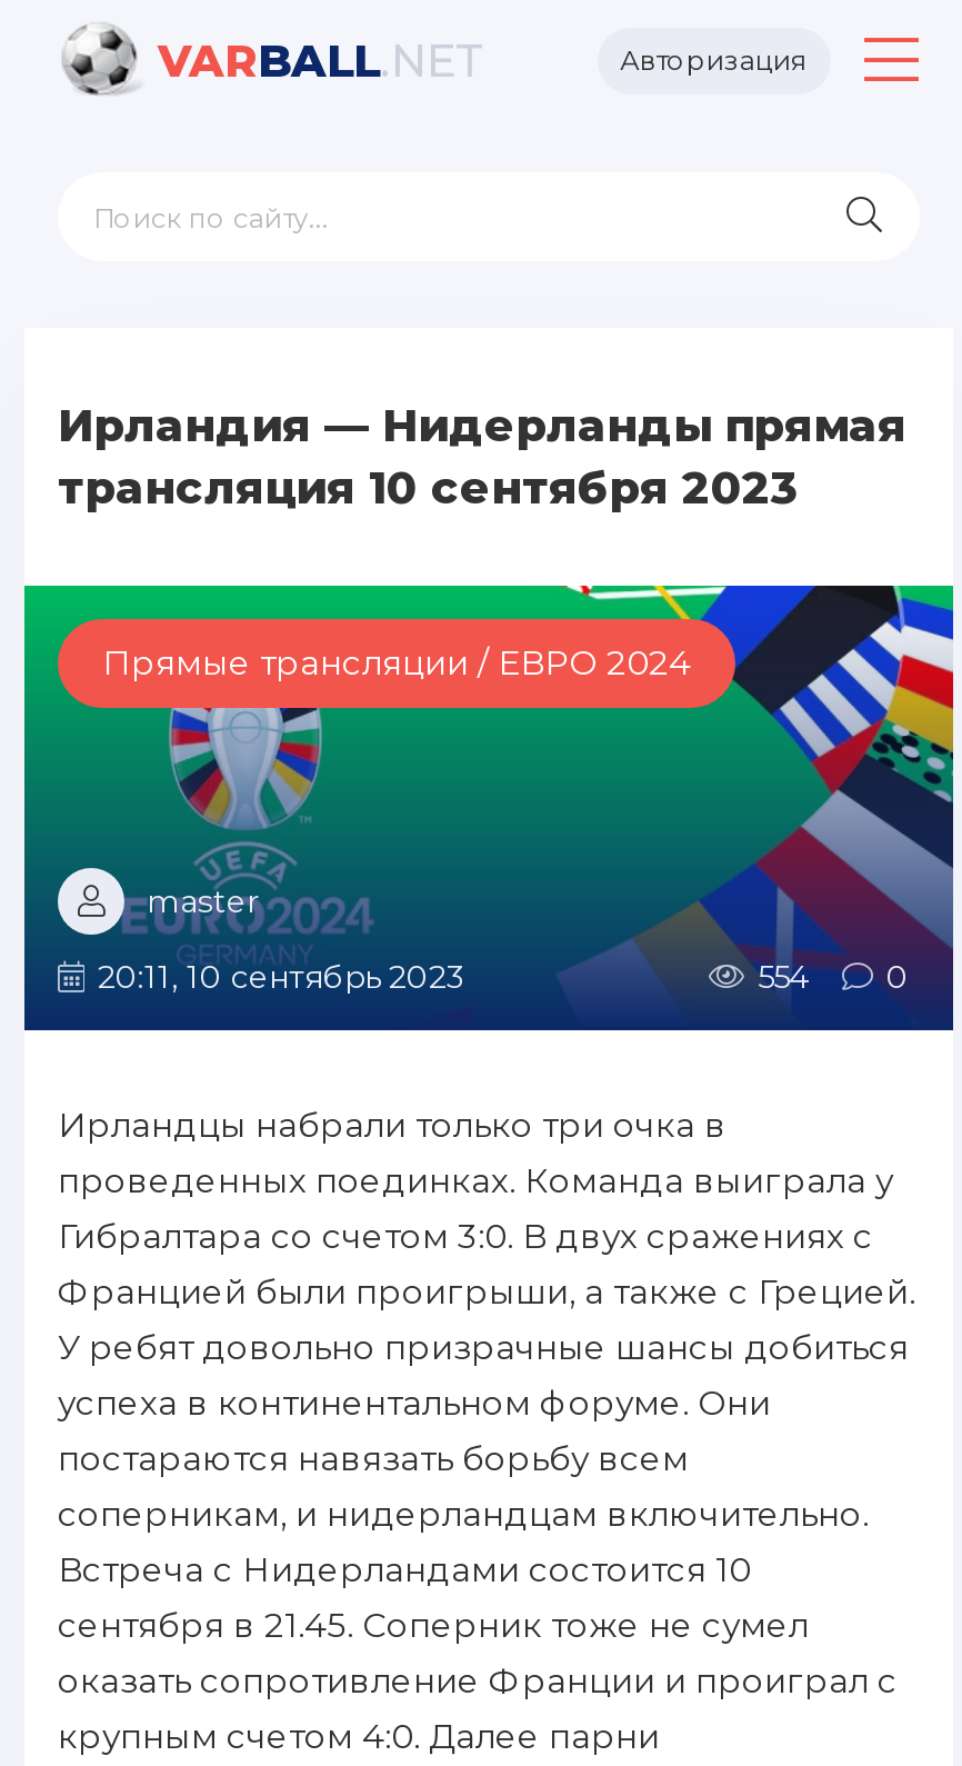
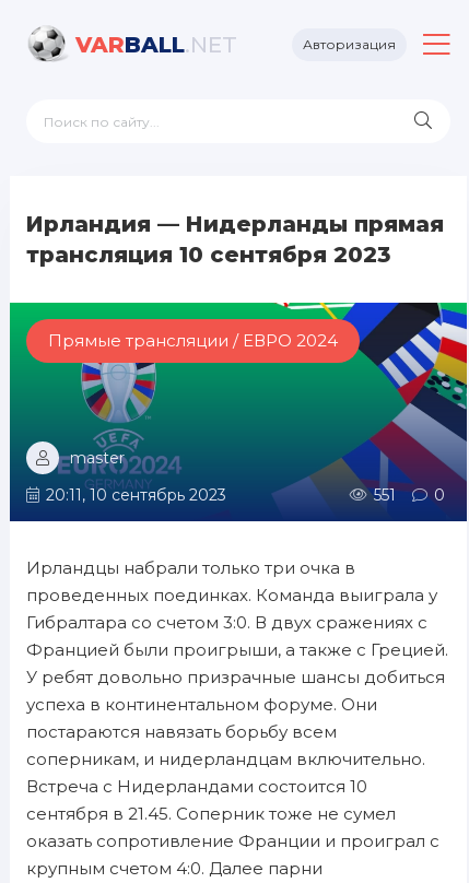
- 554
+ 551
